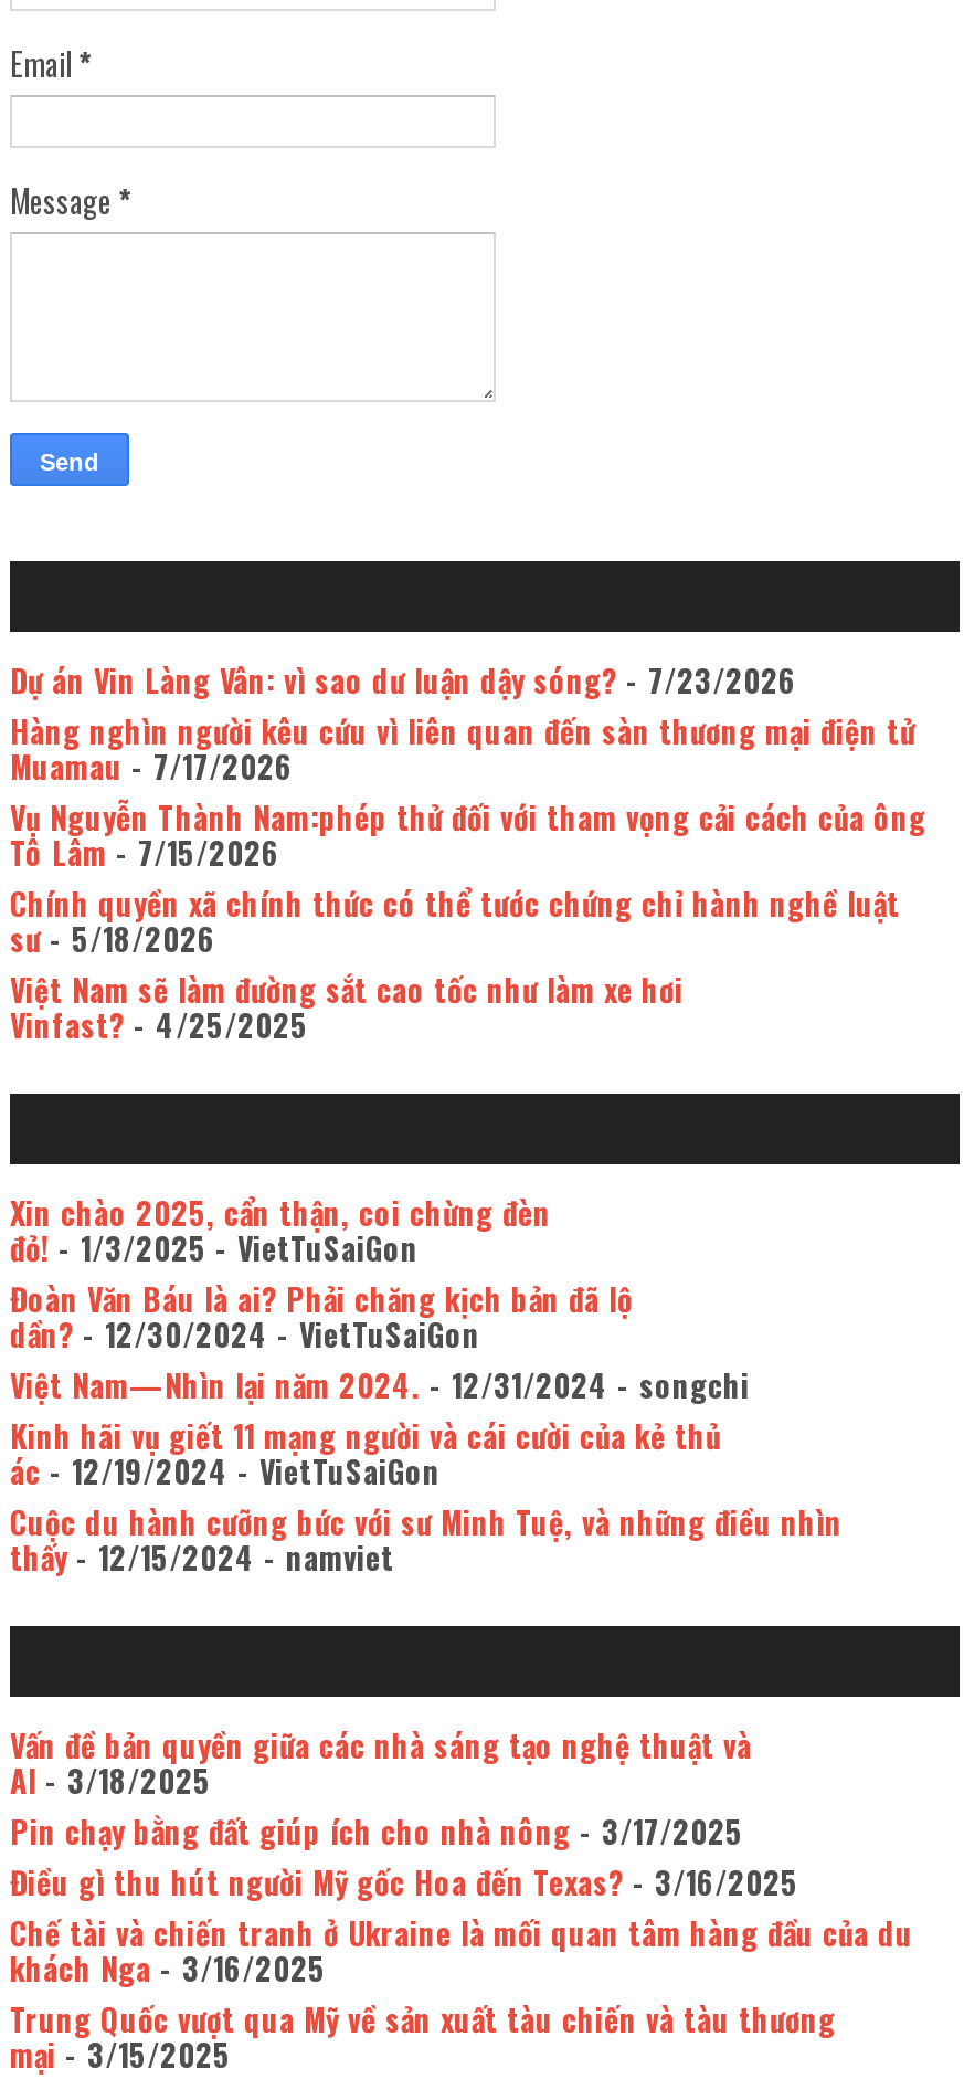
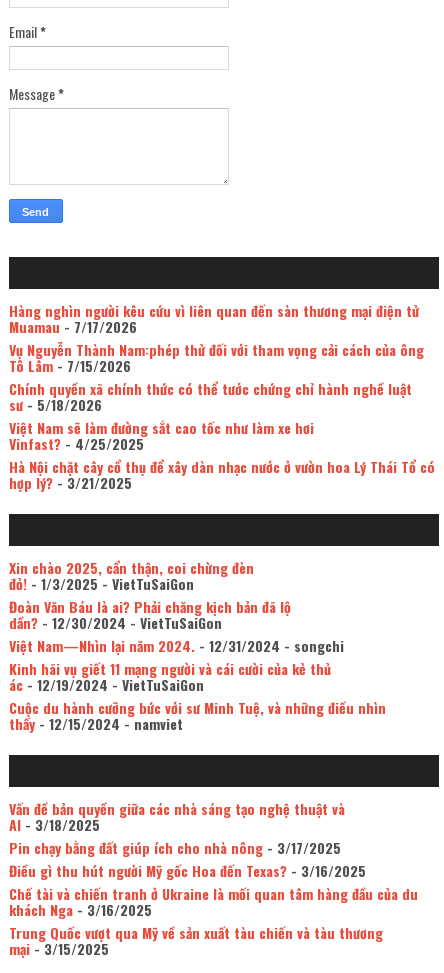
- Dự án Vin Làng Vân: vì sao dư luận dậy sóng? - 7/23/2026

moved up: Hàng nghìn người kêu cứu vì liên quan đến sàn thương mại điện tử | Muamau- 7/17/2026 | Vụ Nguyễn Thành Nam:phép thử đối với tham vọng cải cách của ông | Tô Lâm- 7/15/2026 | Chính quyền xã chính thức có thể tước chứng chỉ hành nghề luật | sư- 5/18/2026 | Việt Nam sẽ làm đường sắt cao tốc như làm xe hơi | Vinfast?- 4/25/2025

+ Hà Nội chặt cây cổ thụ để xây dàn nhạc nước ở vườn hoa Lý Thái Tổ có
+ hợp lý?- 3/21/2025
